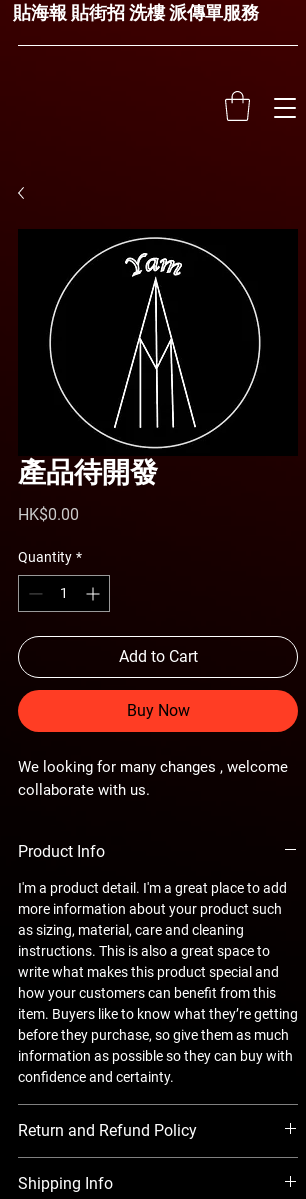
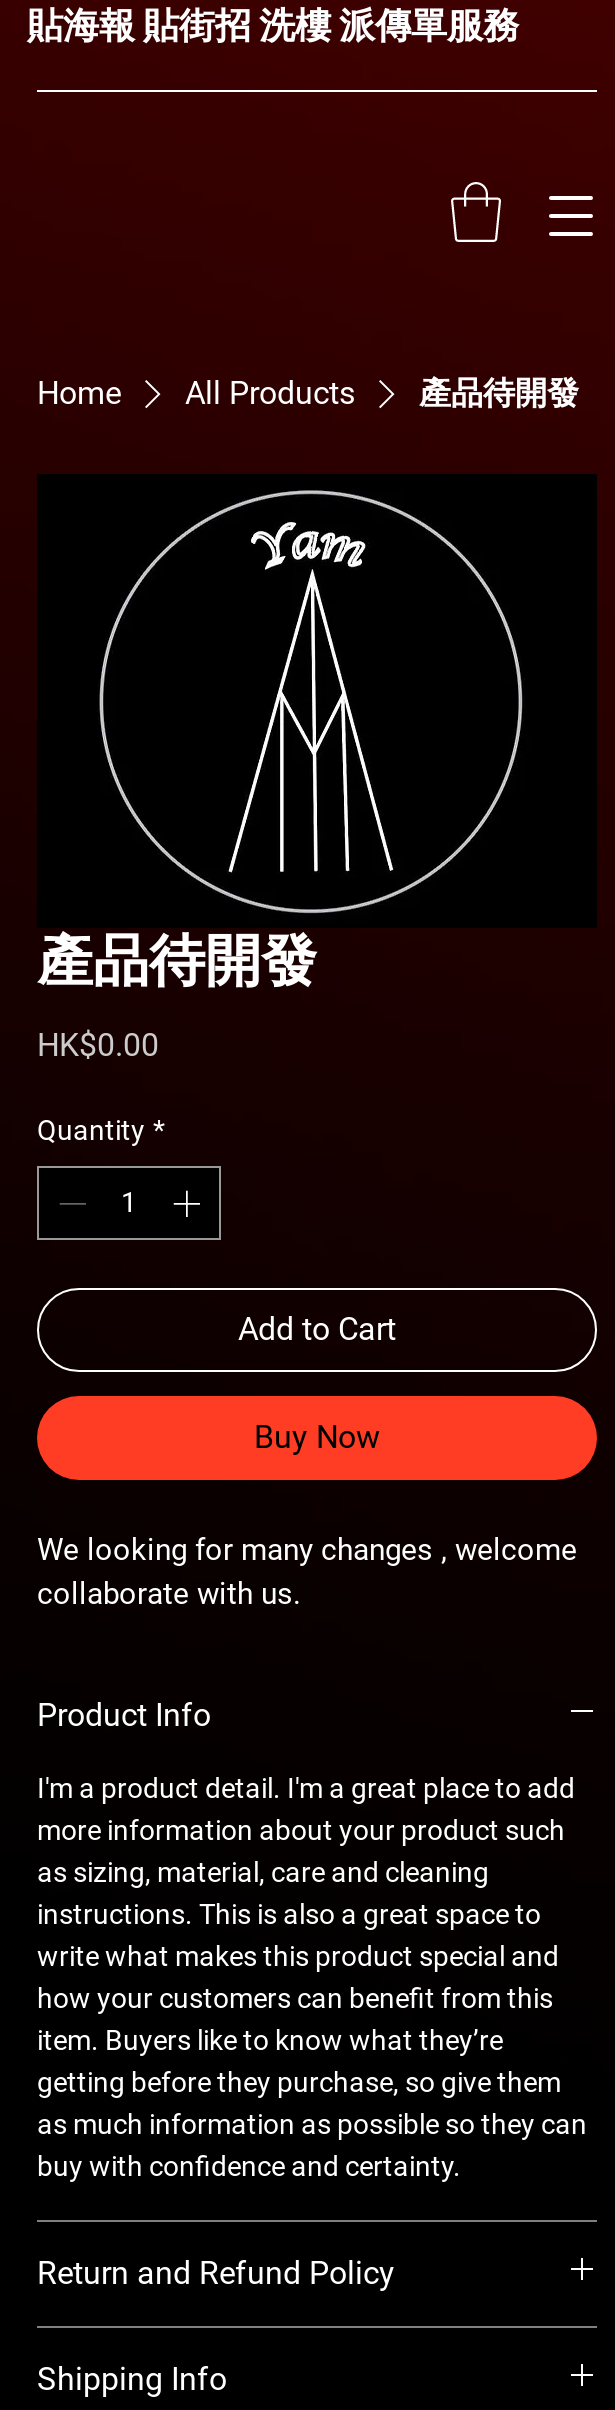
+ Home
+ All Products
+ 產品待開發
